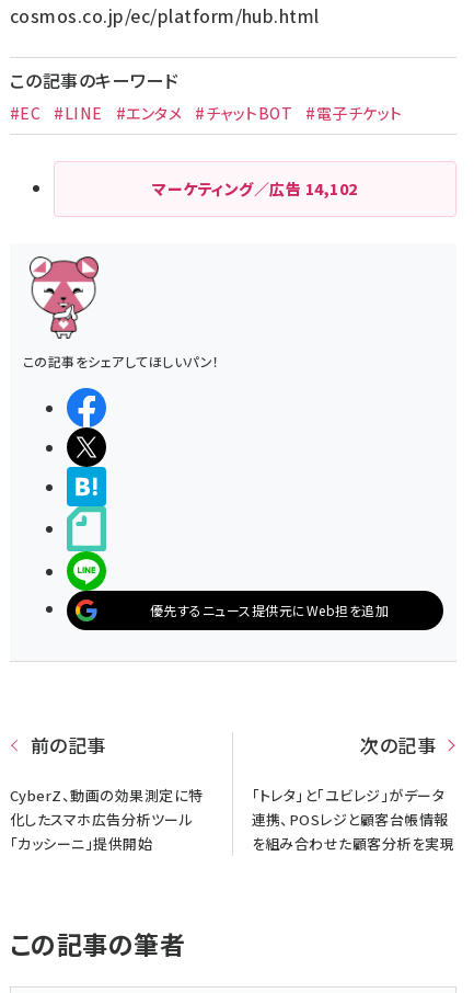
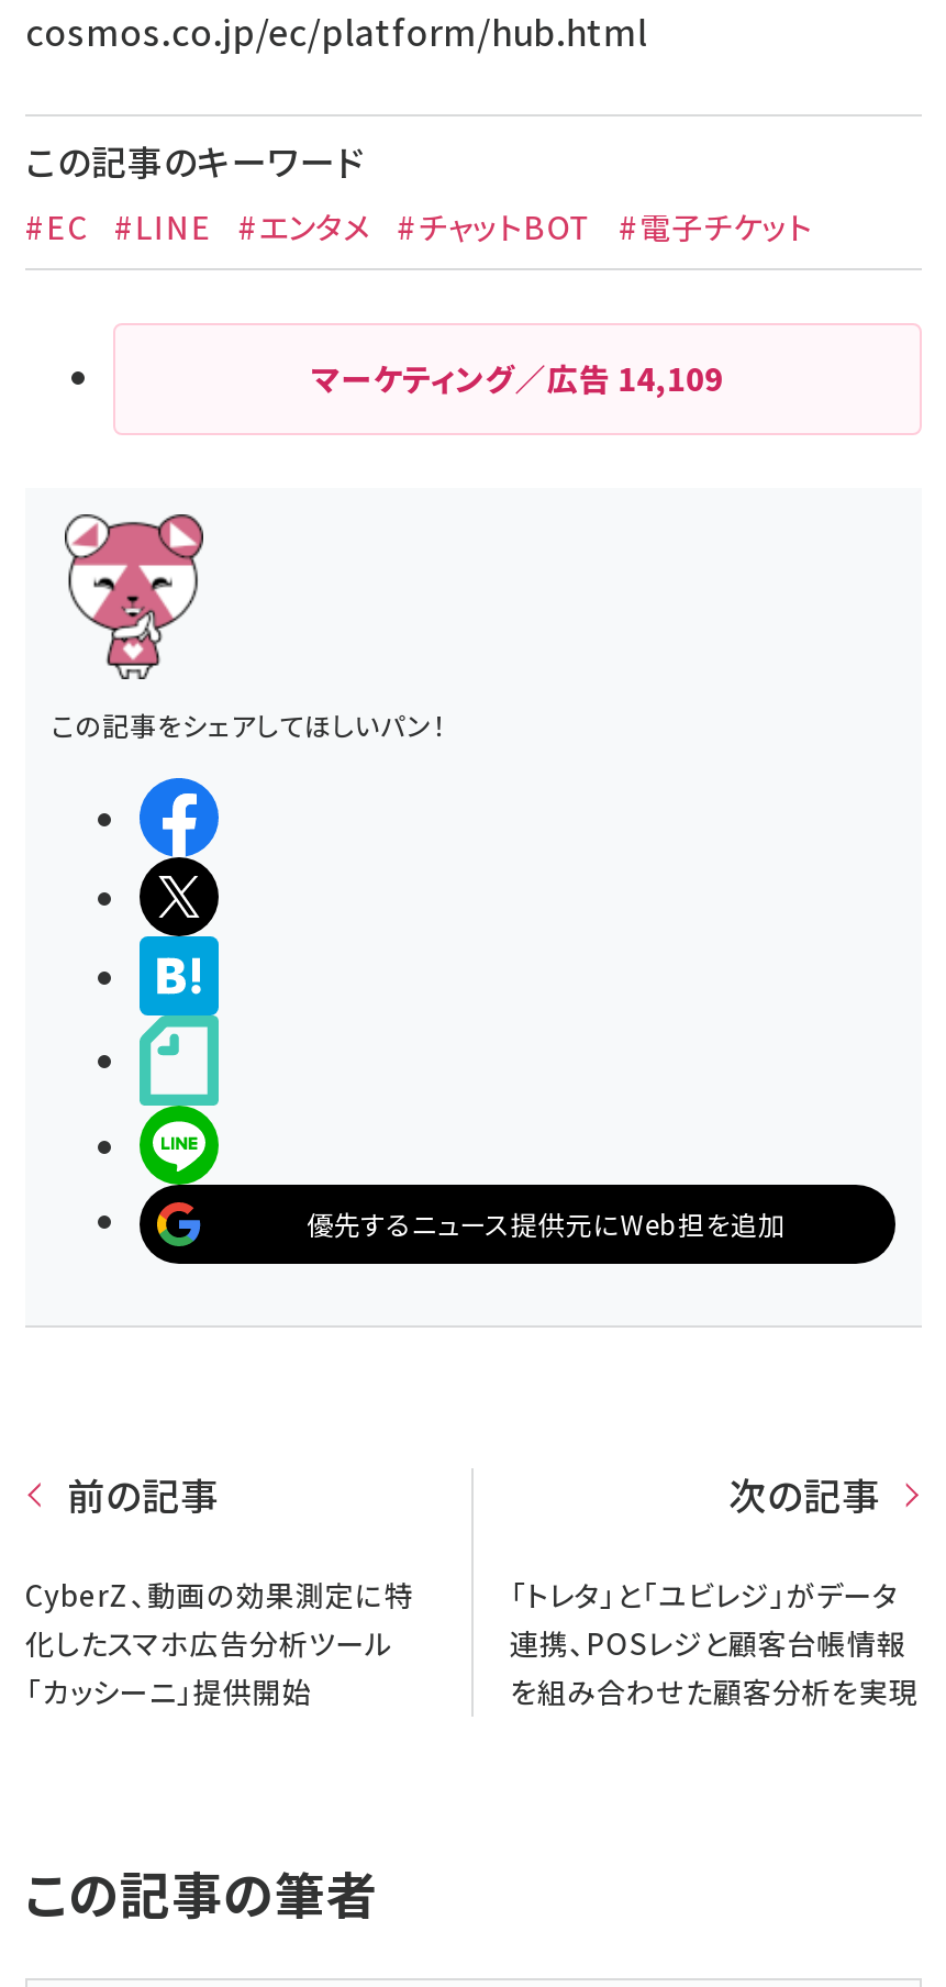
- マーケティング／広告14,102
+ マーケティング／広告14,109
